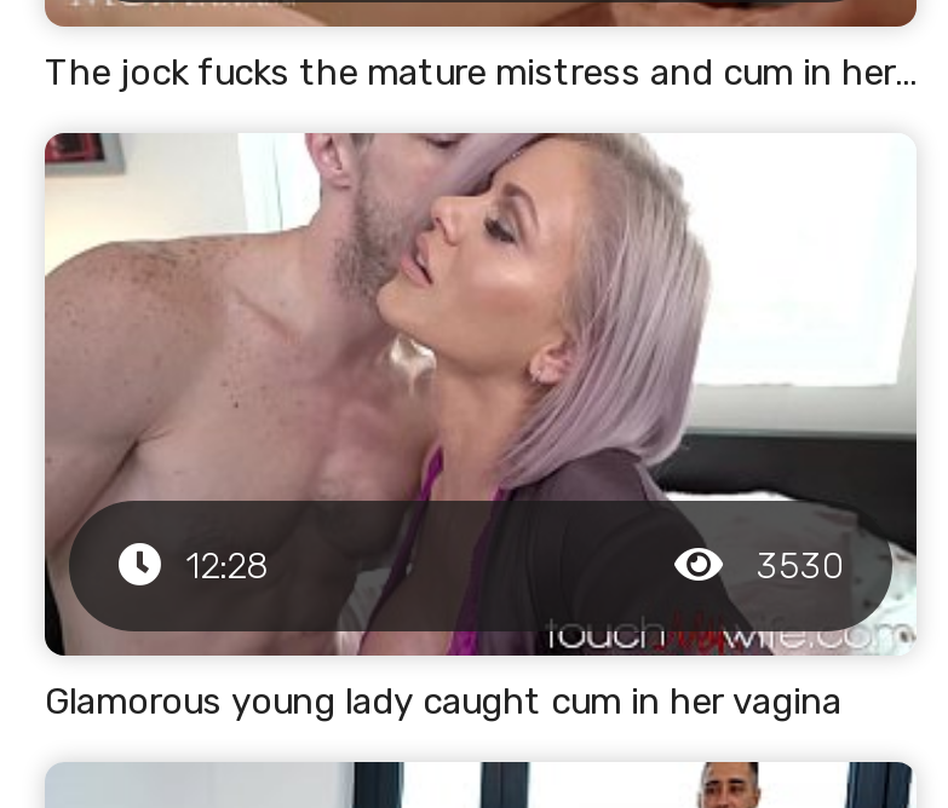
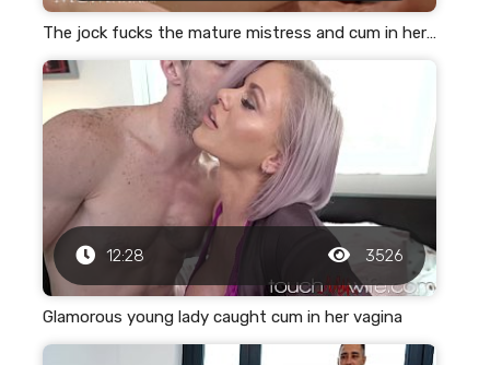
- 3530
+ 3526
